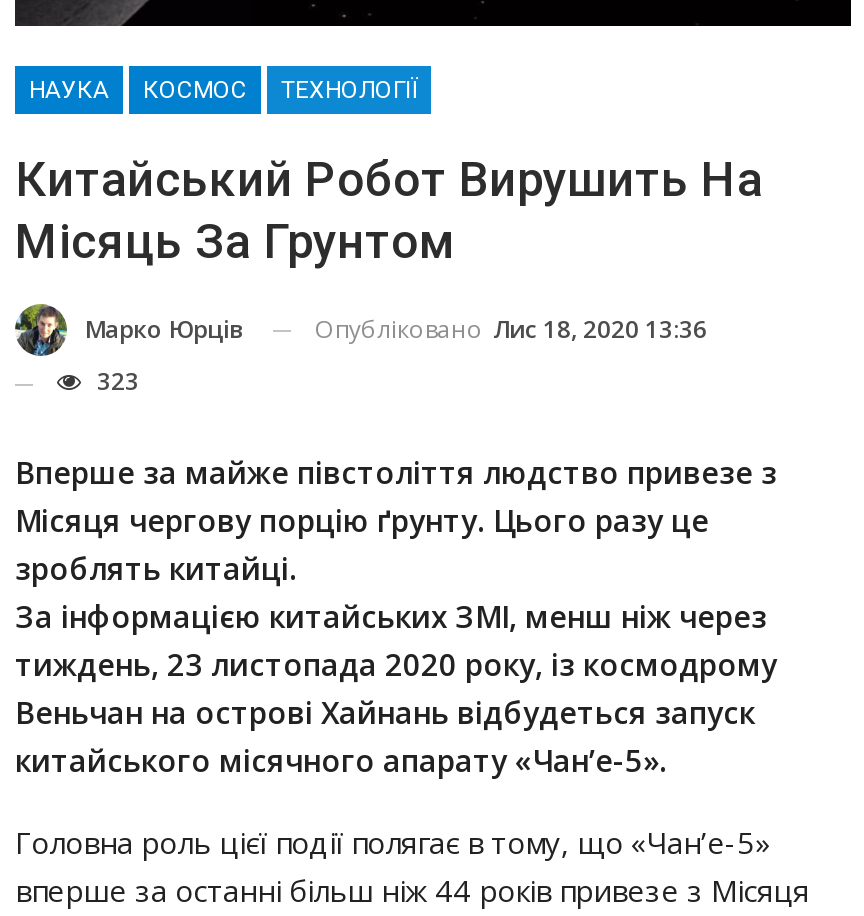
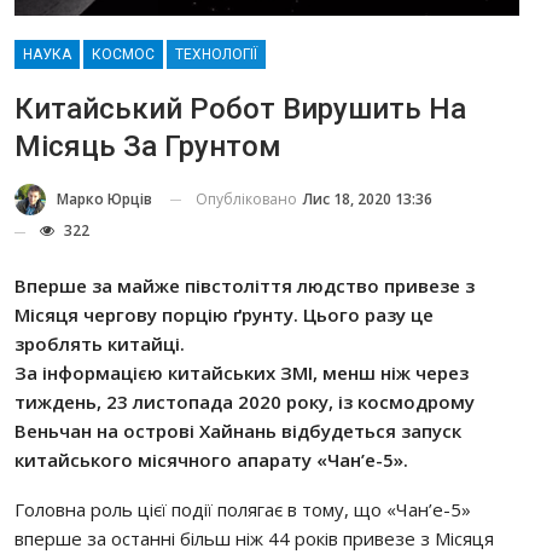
- 323
+ 322
